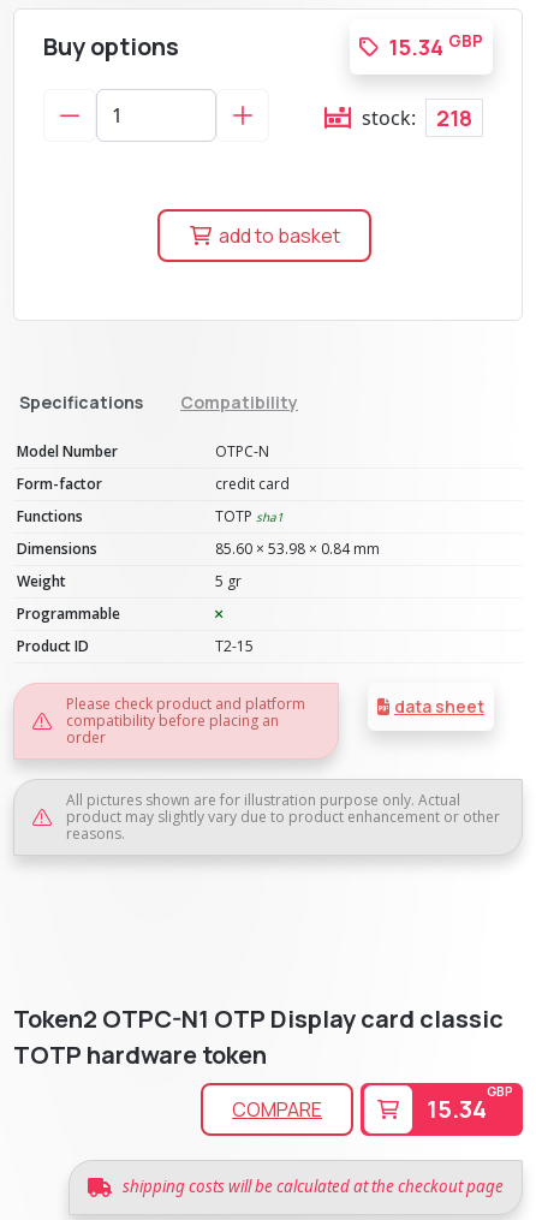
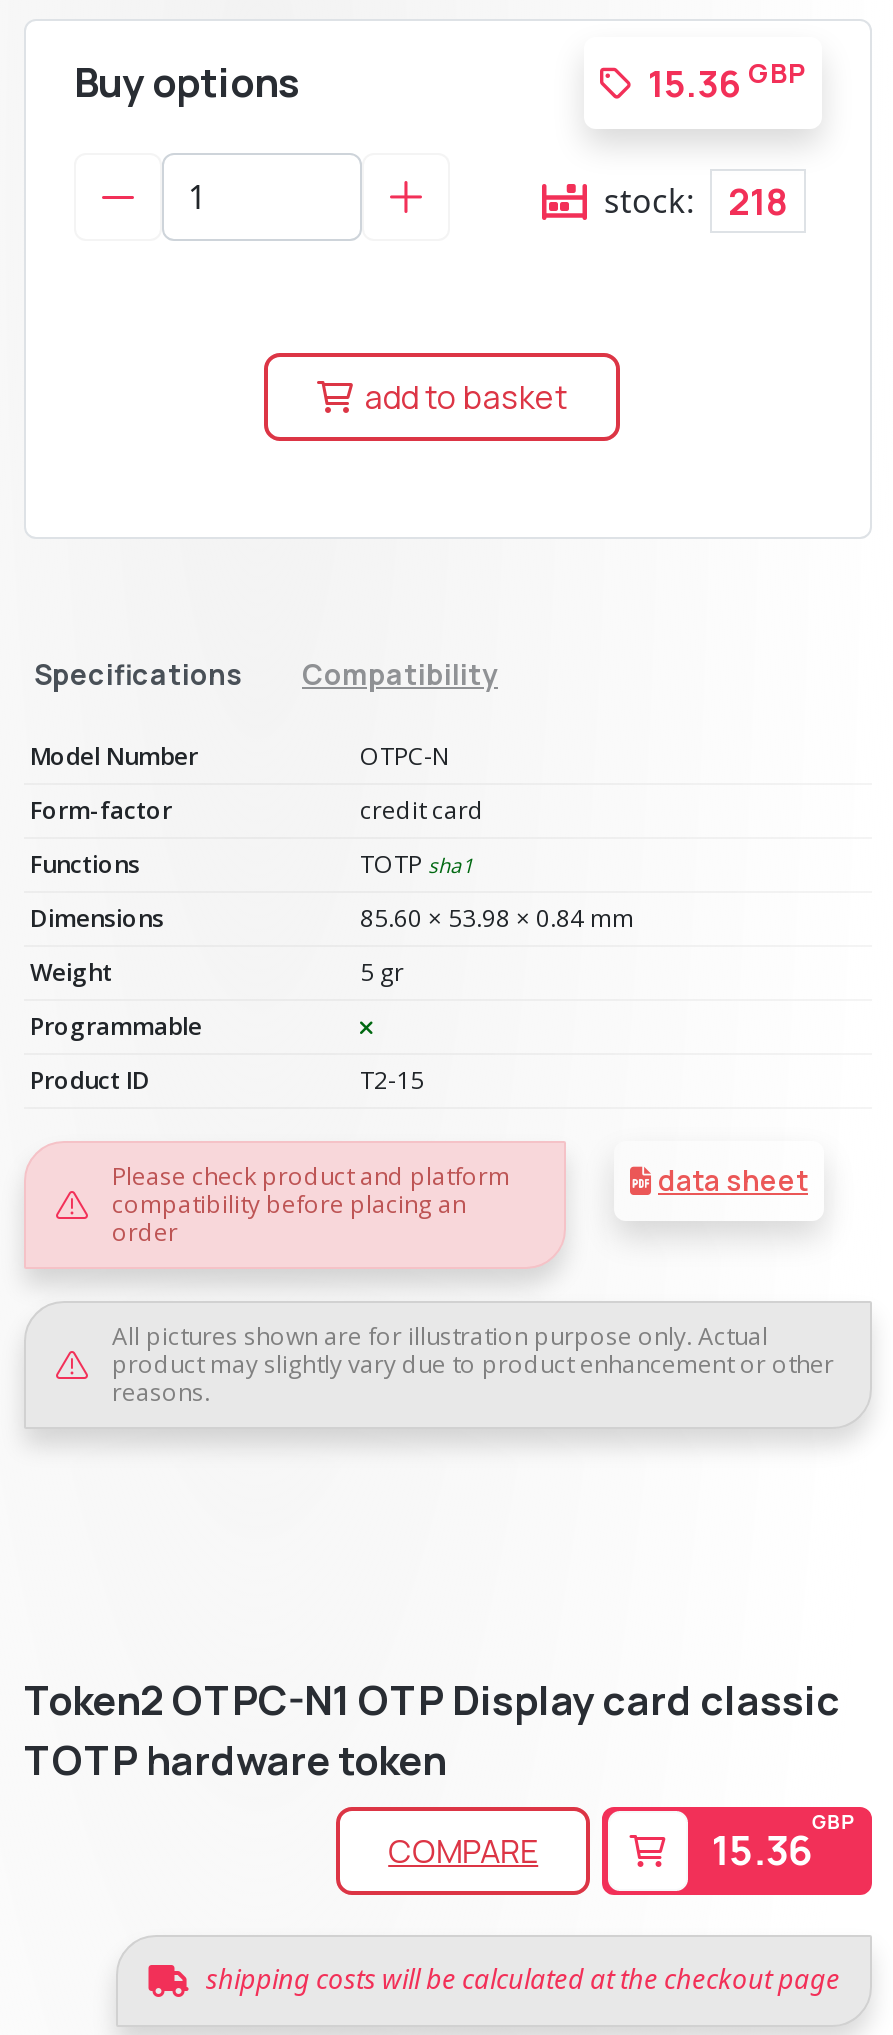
- 15.34 GBP
+ 15.36 GBP

- 15.34
+ 15.36
